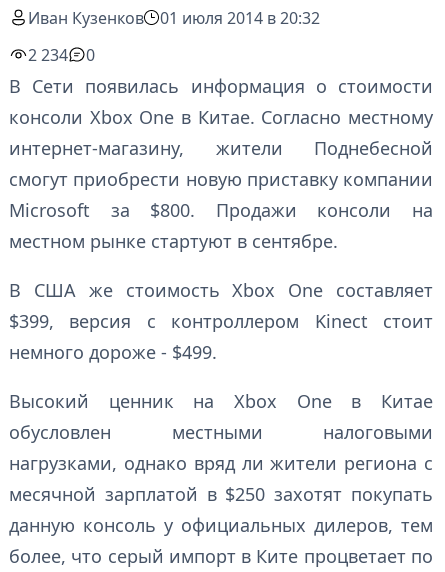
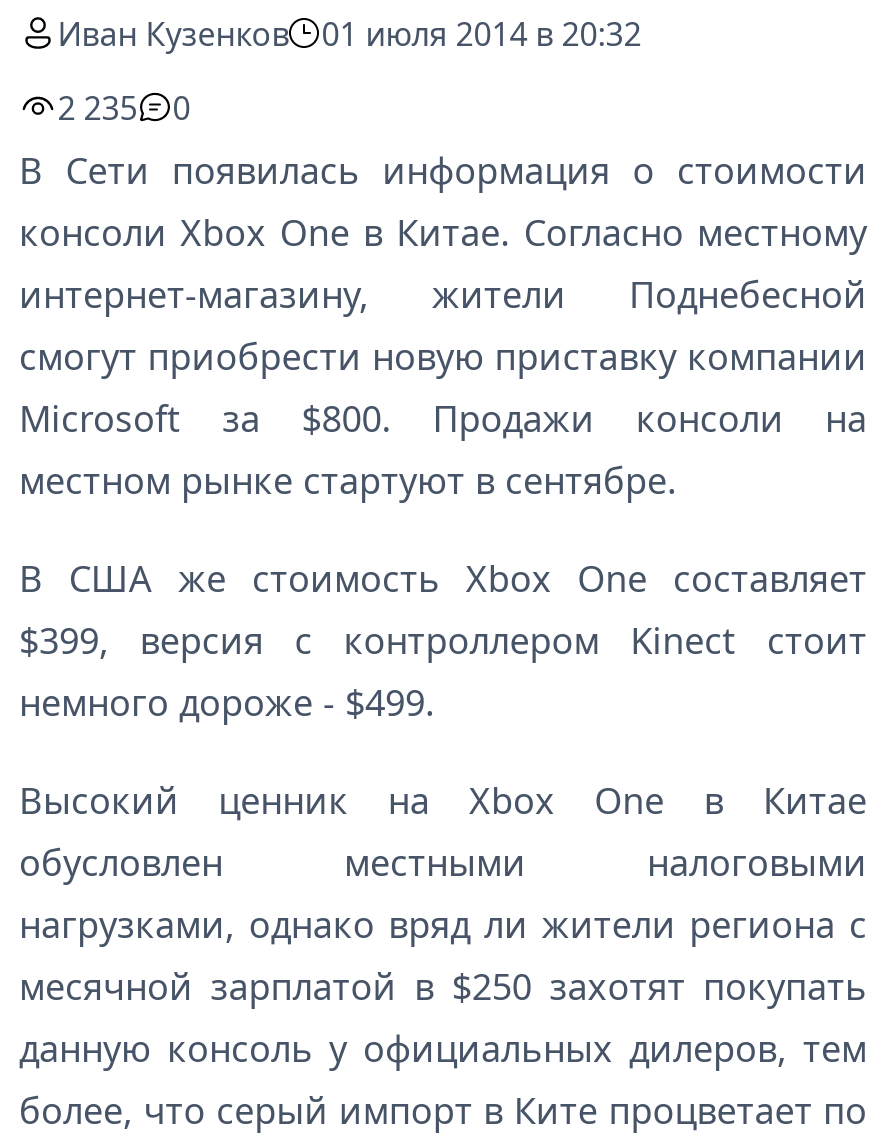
- 2 234 0
+ 2 235 0
